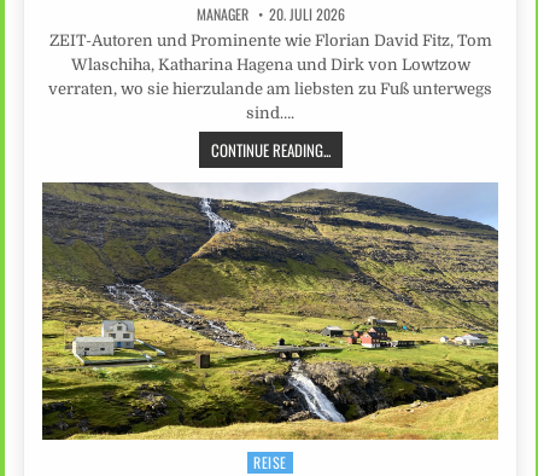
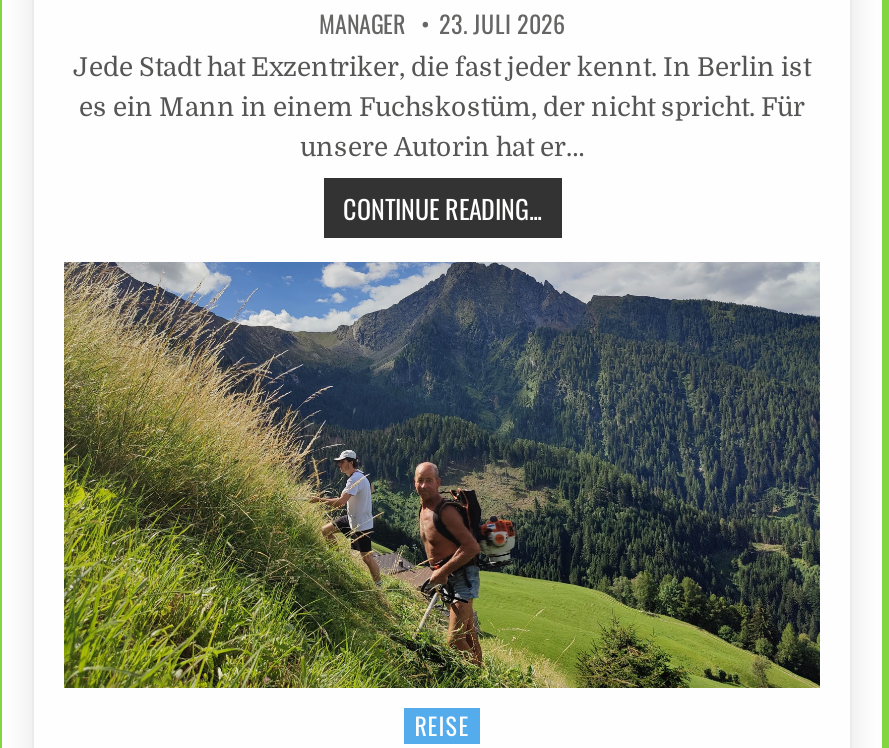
- 20. JULI 2026
- ZEIT-Autoren und Prominente wie Florian David Fitz, Tom
- Wlaschiha, Katharina Hagena und Dirk von Lowtzow
- verraten, wo sie hierzulande am liebsten zu Fuß unterwegs
- sind….
+ 23. JULI 2026
+ Jede Stadt hat Exzentriker, die fast jeder kennt. In Berlin ist
+ es ein Mann in einem Fuchskostüm, der nicht spricht. Für
+ unsere Autorin hat er…

- [image]
+ [image]
